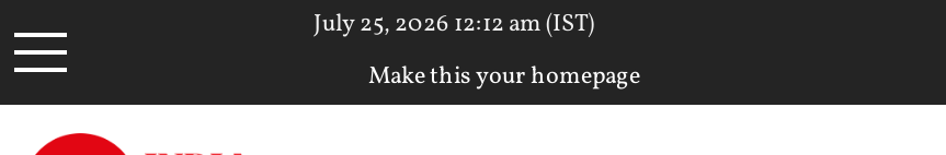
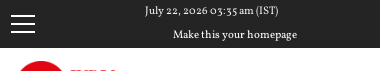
- July 25, 2026 12:12 am (IST)
+ July 22, 2026 03:35 am (IST)
